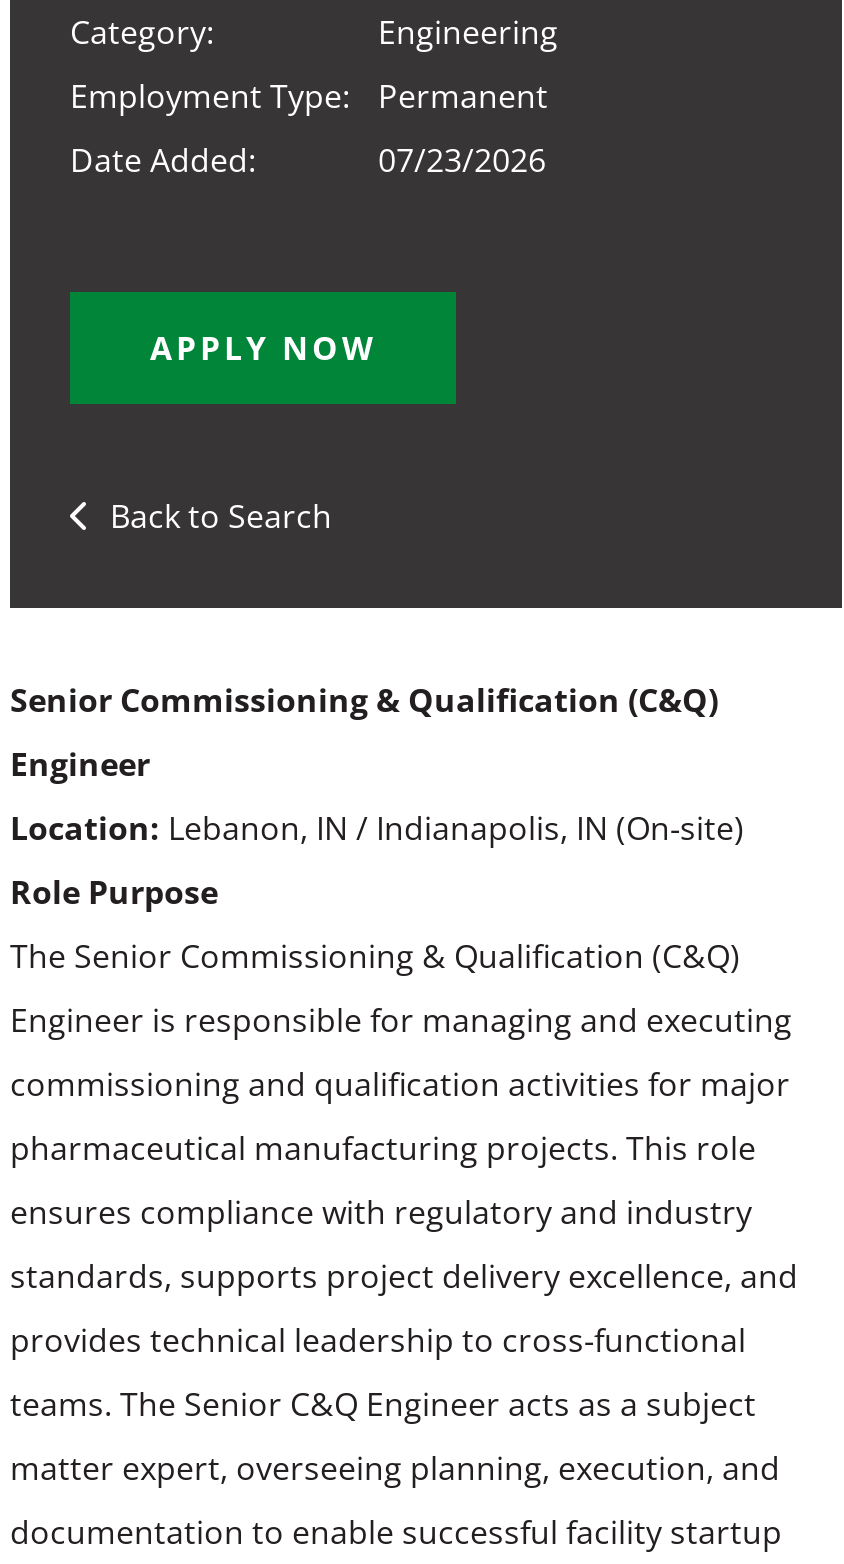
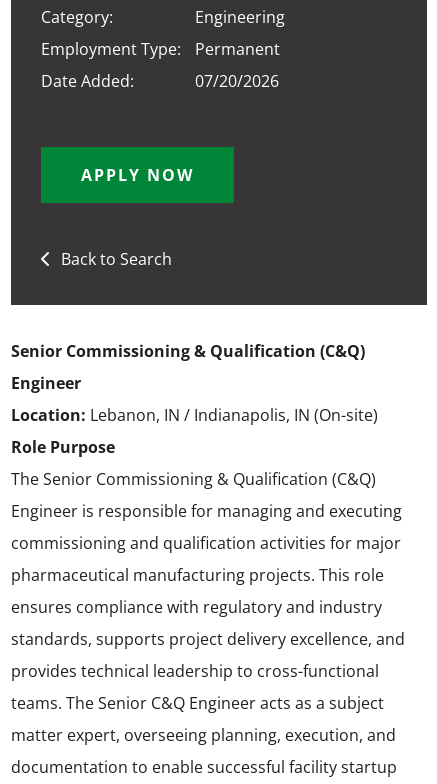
- 07/23/2026
+ 07/20/2026
